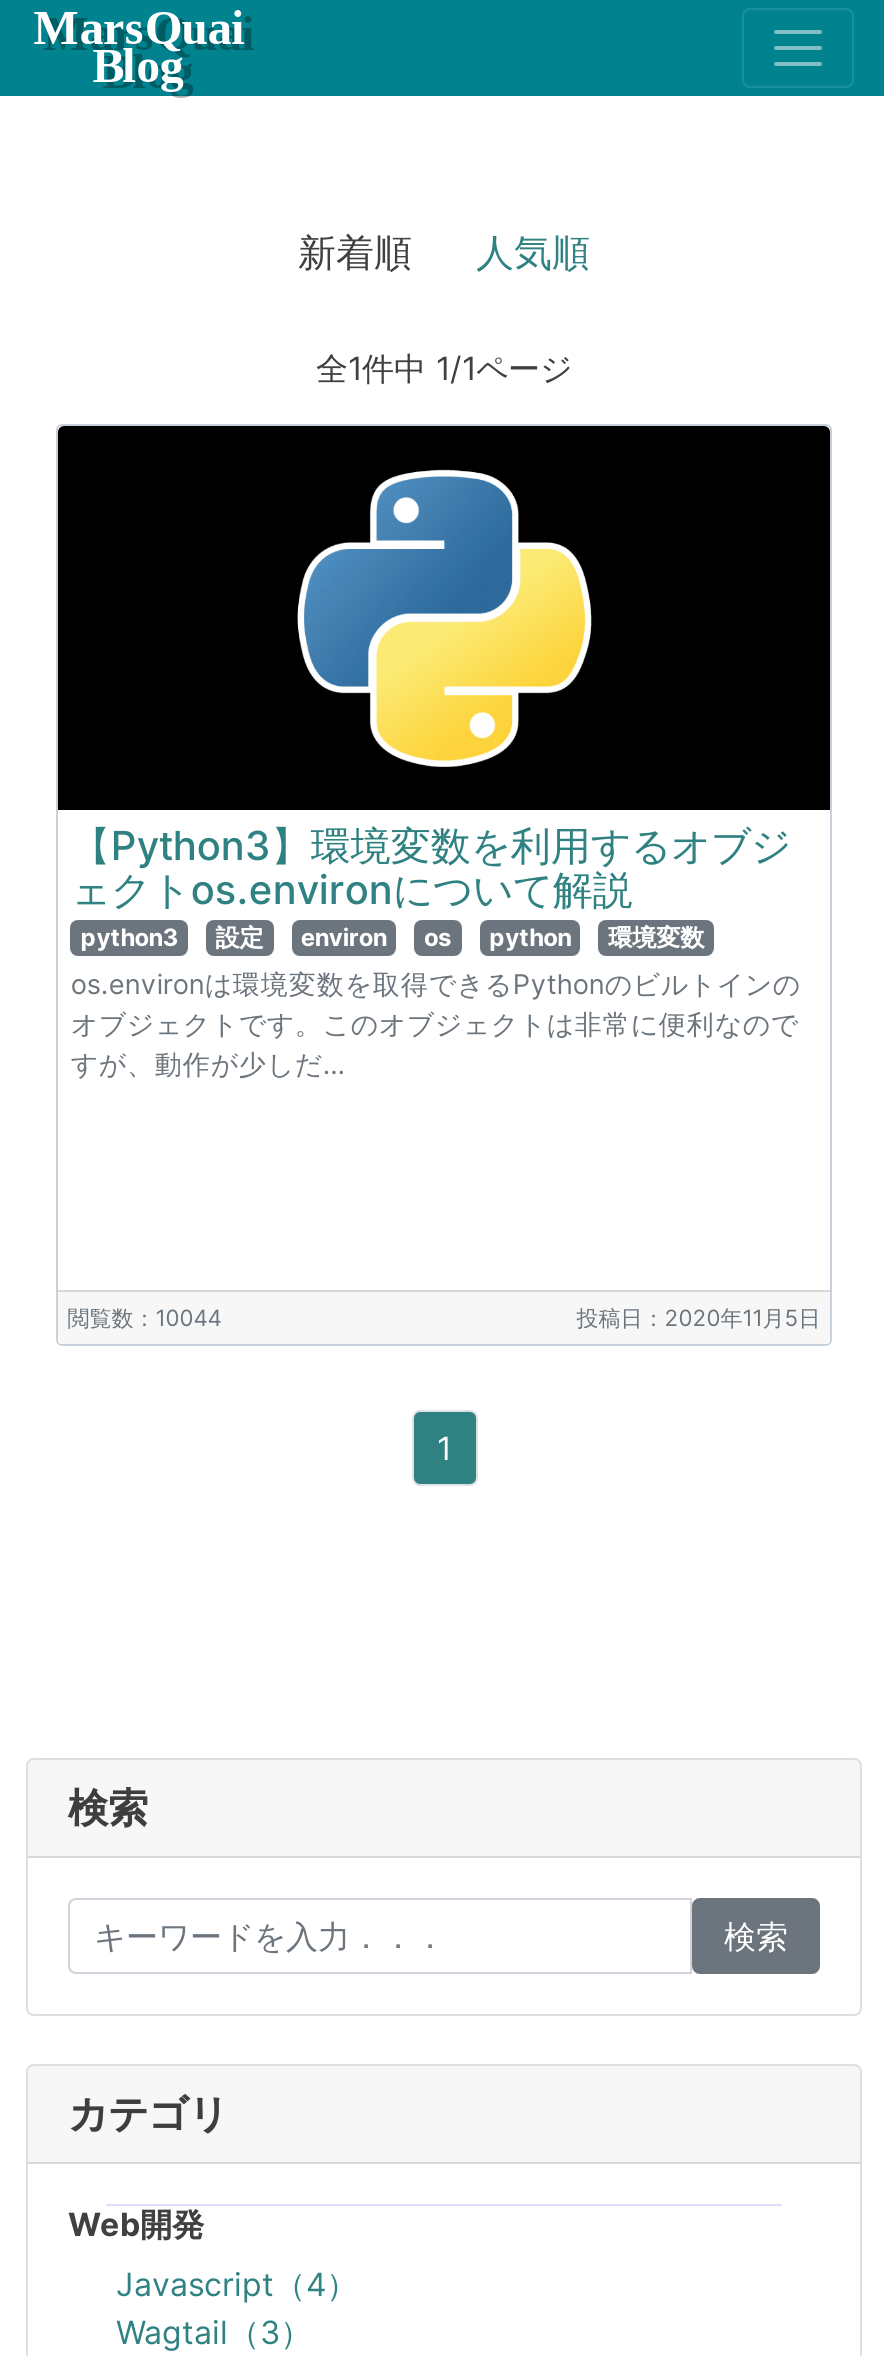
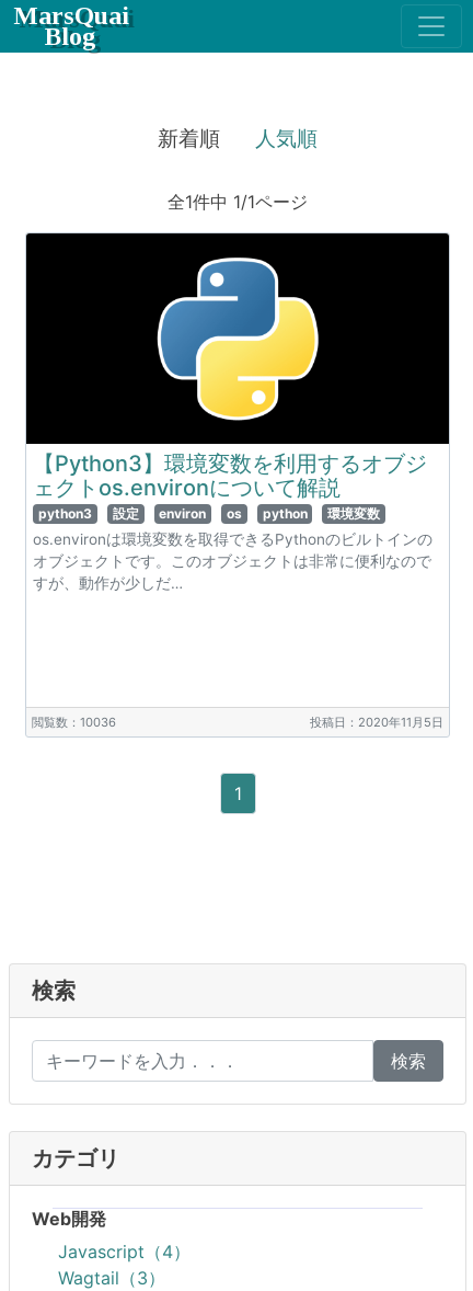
- 閲覧数：10044
+ 閲覧数：10036
